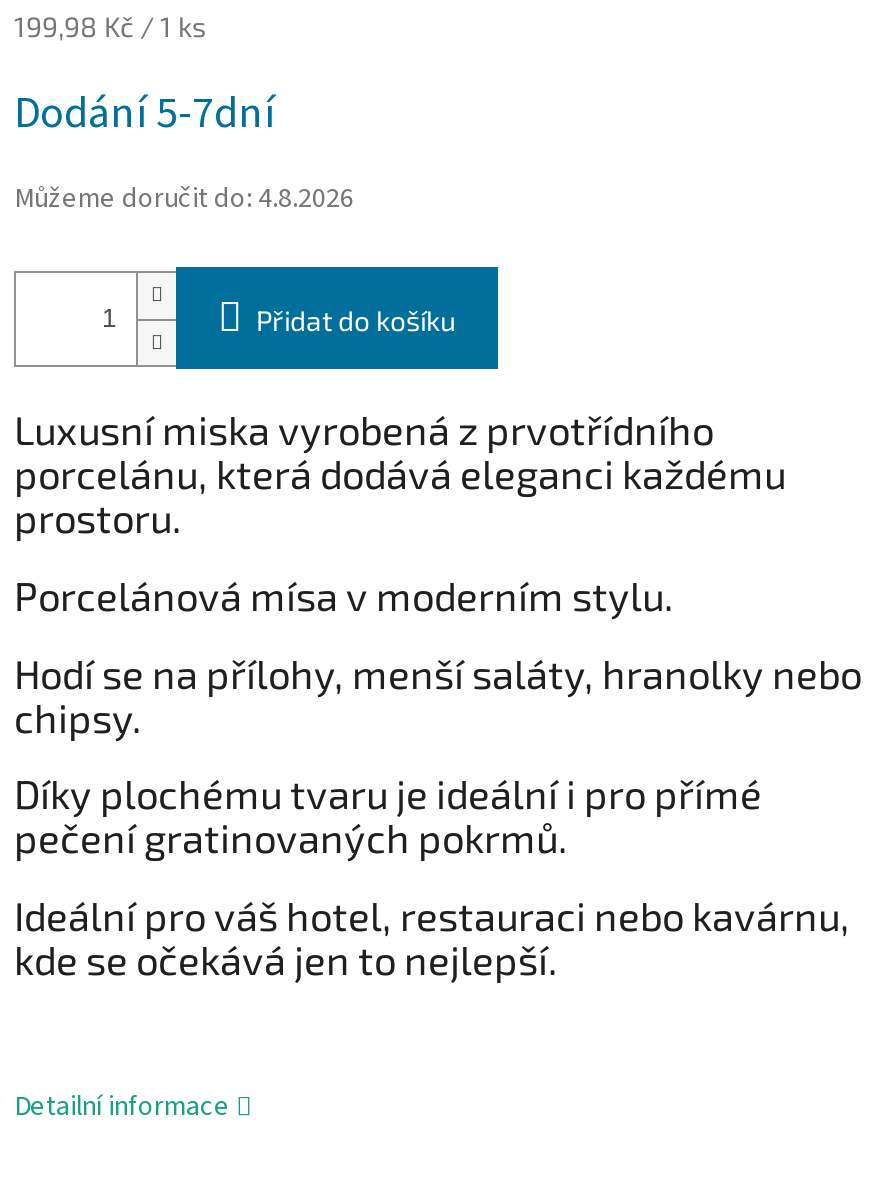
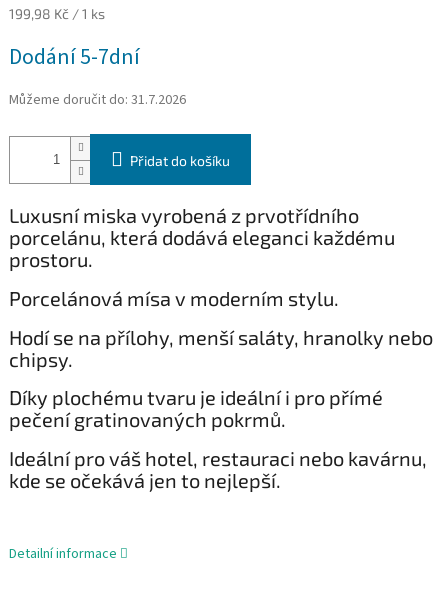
- Můžeme doručit do: 4.8.2026
+ Můžeme doručit do: 31.7.2026
